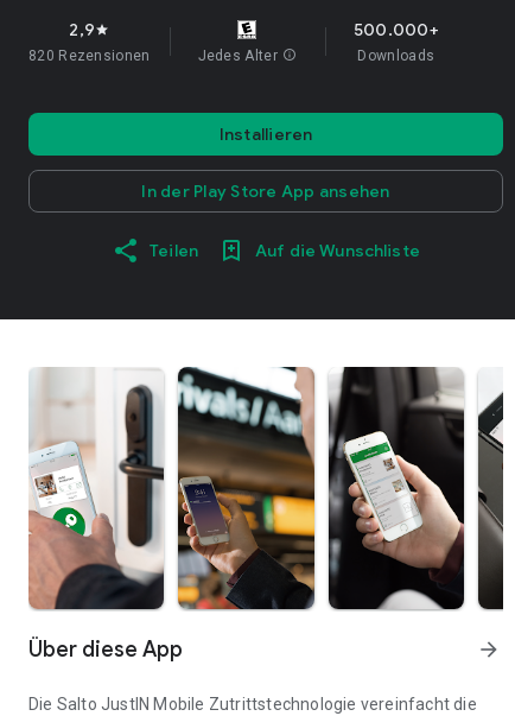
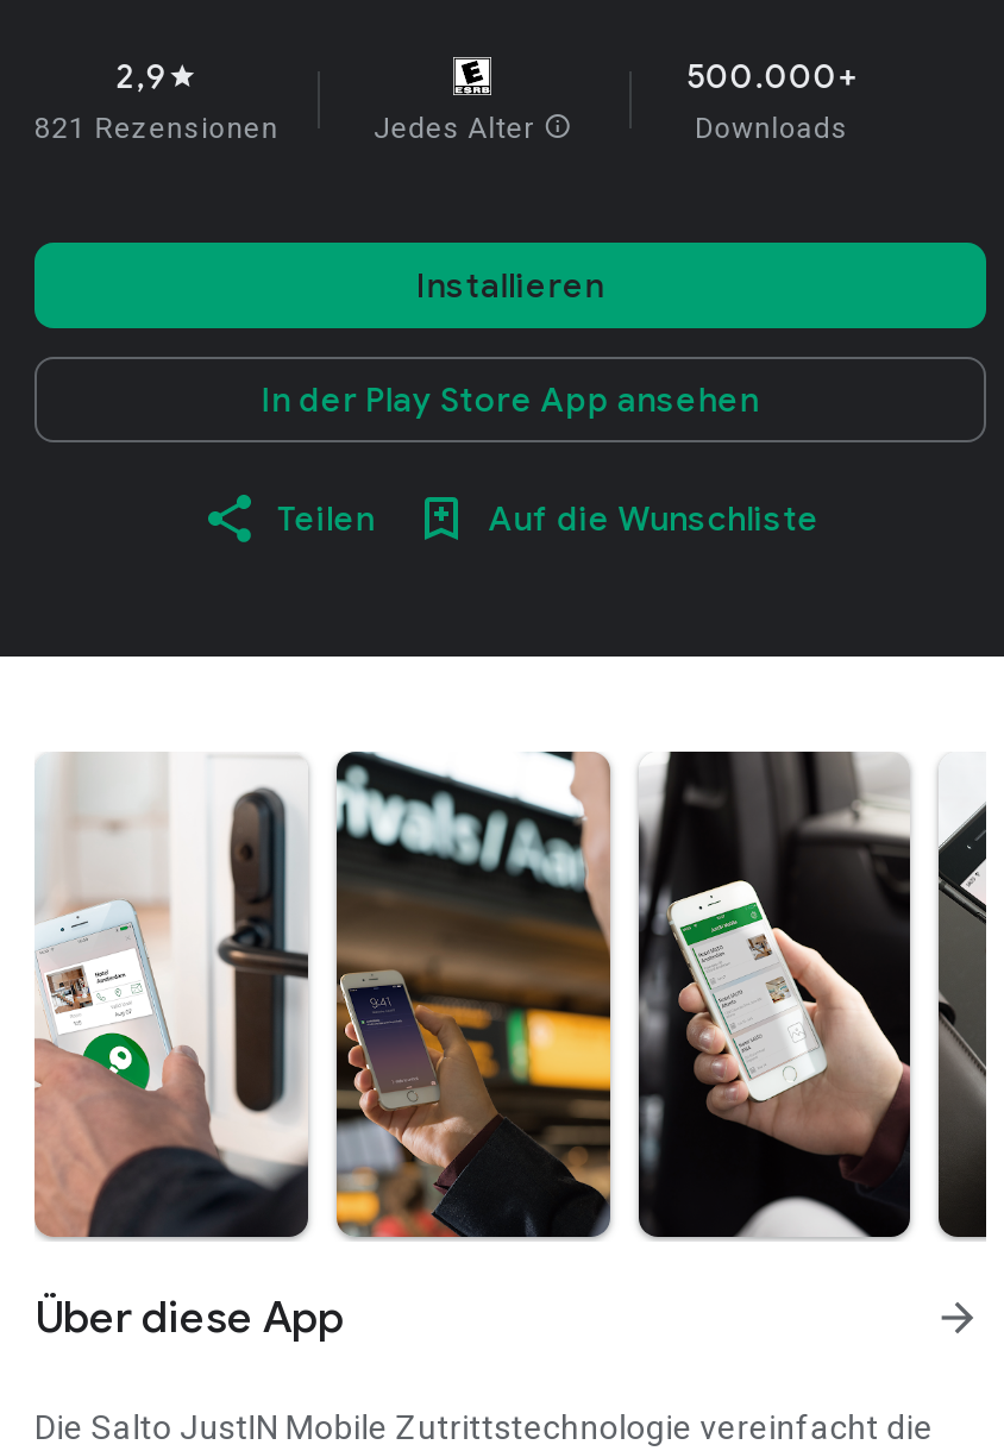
- 820 Rezensionen
+ 821 Rezensionen
